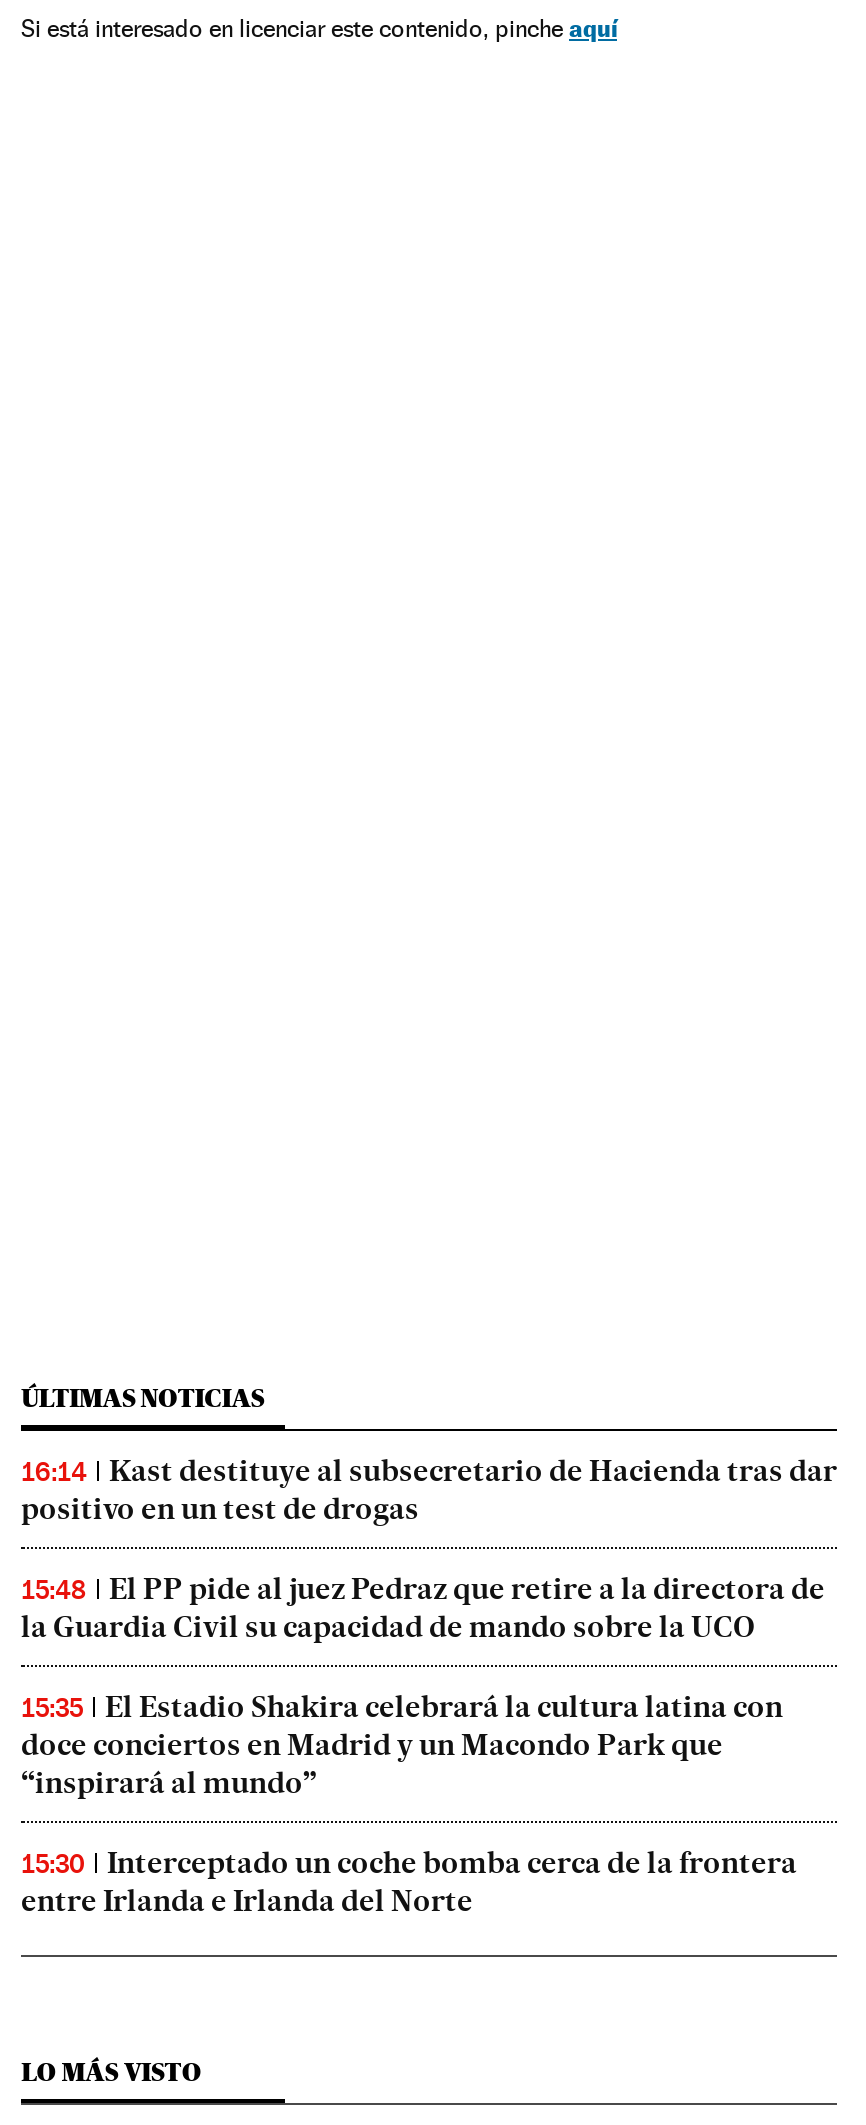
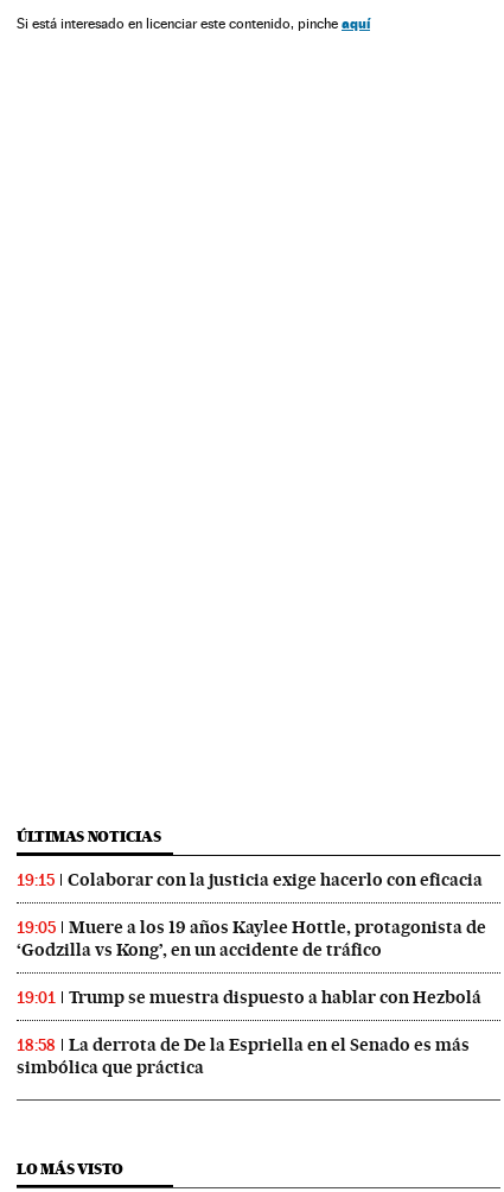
- 16:14
- Kast destituye al subsecretario de Hacienda tras dar
- positivo en un test de drogas
+ 19:15
+ Colaborar con la justicia exige hacerlo con eficacia

- 15:48
- El PP pide al juez Pedraz que retire a la directora de
- la Guardia Civil su capacidad de mando sobre la UCO
+ 19:05
+ Muere a los 19 años Kaylee Hottle, protagonista de
+ ‘Godzilla vs Kong’, en un accidente de tráfico

- 15:35
- El Estadio Shakira celebrará la cultura latina con
- doce conciertos en Madrid y un Macondo Park que
- “inspirará al mundo”
+ 19:01
+ Trump se muestra dispuesto a hablar con Hezbolá

- 15:30
- Interceptado un coche bomba cerca de la frontera
- entre Irlanda e Irlanda del Norte
+ 18:58
+ La derrota de De la Espriella en el Senado es más
+ simbólica que práctica
